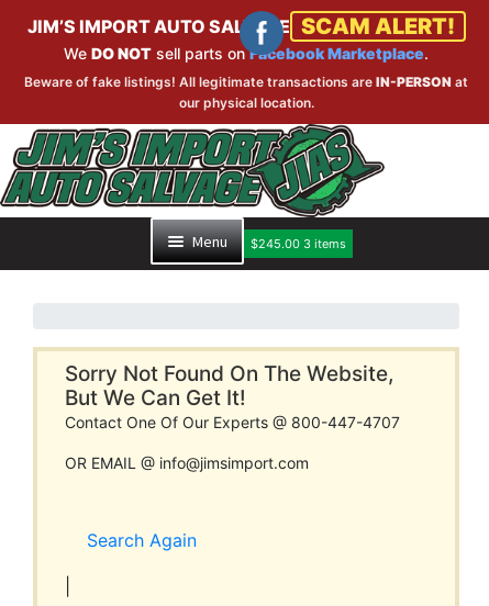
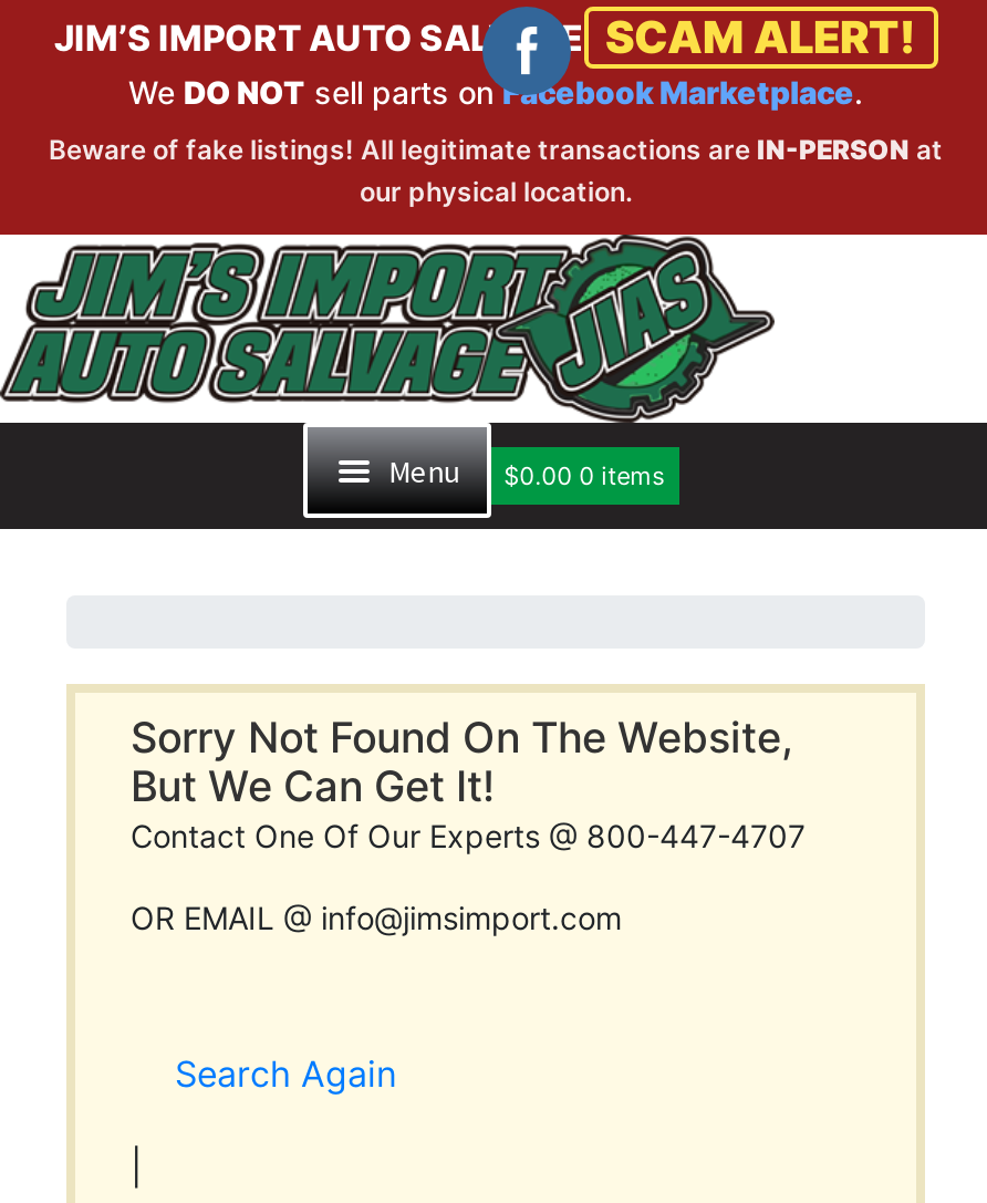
- Menu $245.00 3 items
+ Menu $0.00 0 items
